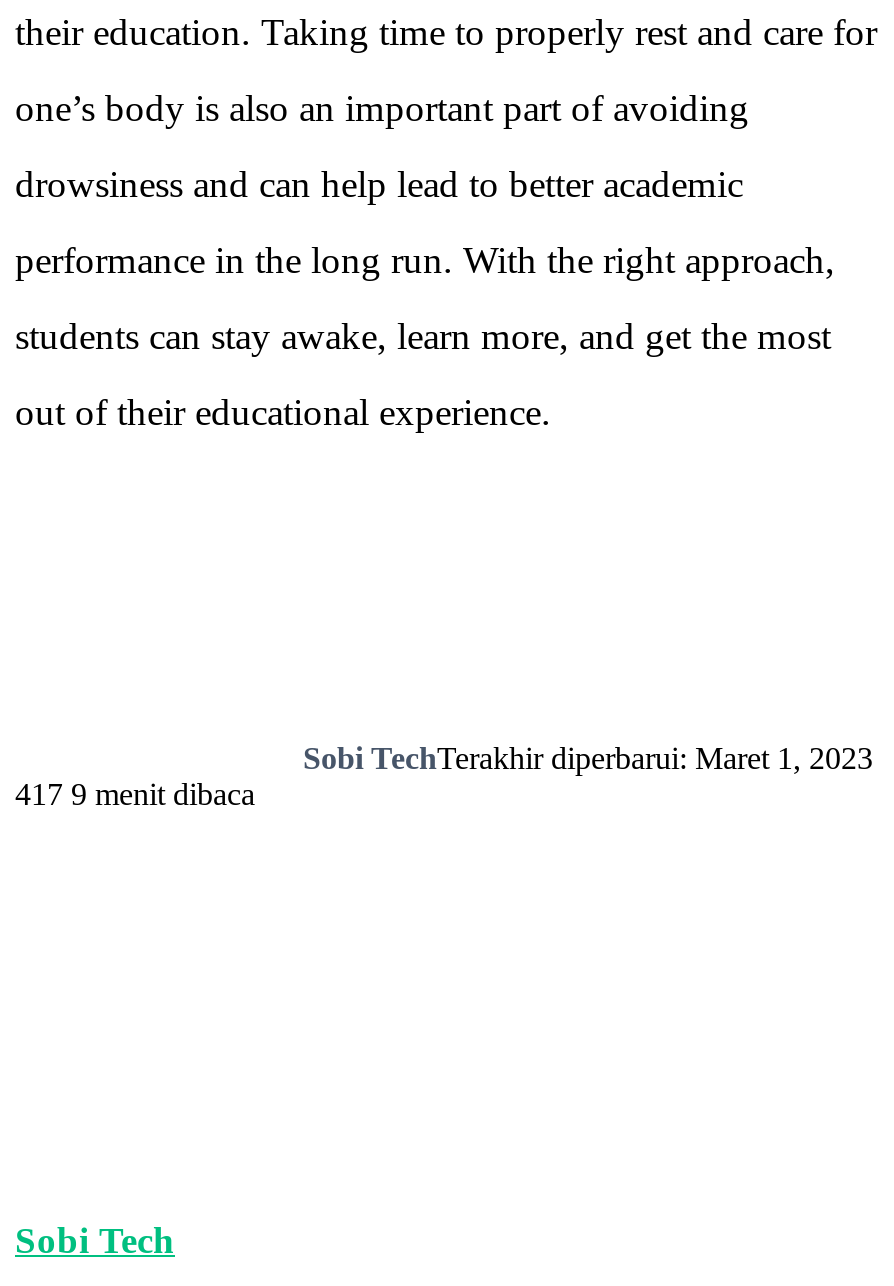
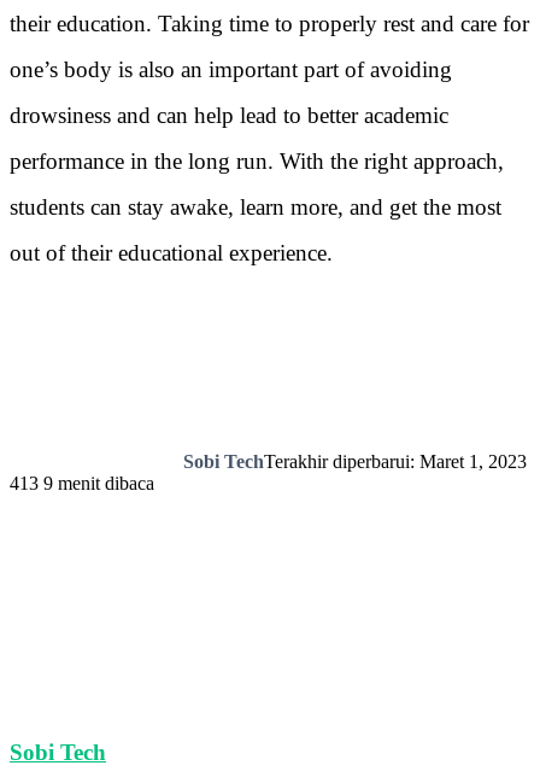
- 417 9 menit dibaca
+ 413 9 menit dibaca
